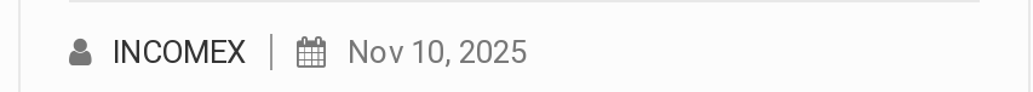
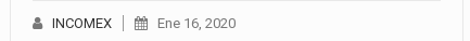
- Nov 10, 2025
+ Ene 16, 2020
